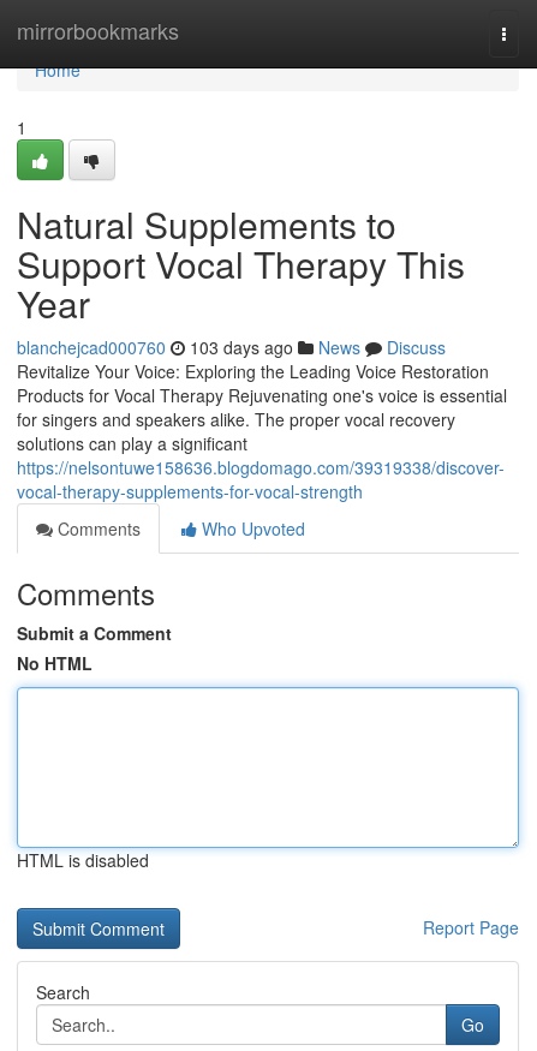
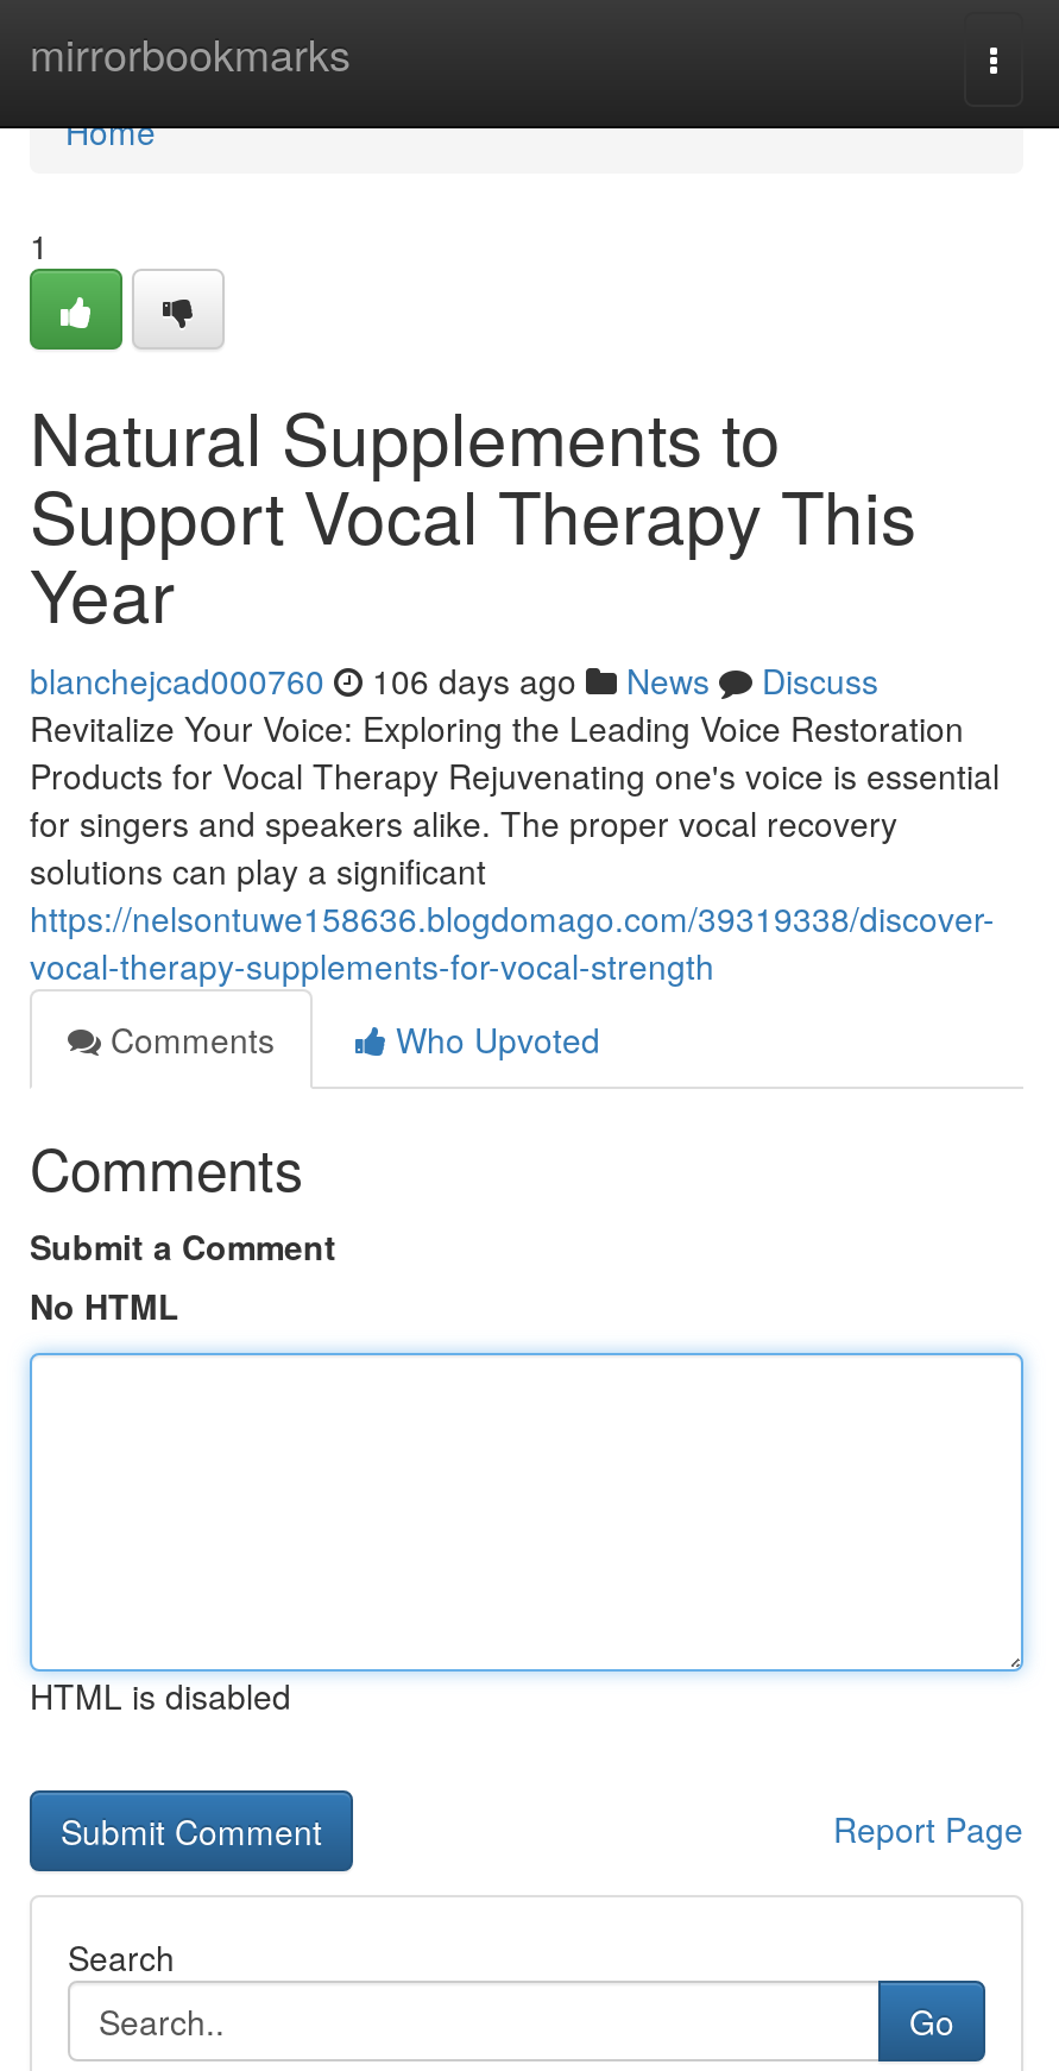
- blanchejcad000760 103 days ago News Discuss
+ blanchejcad000760 106 days ago News Discuss
